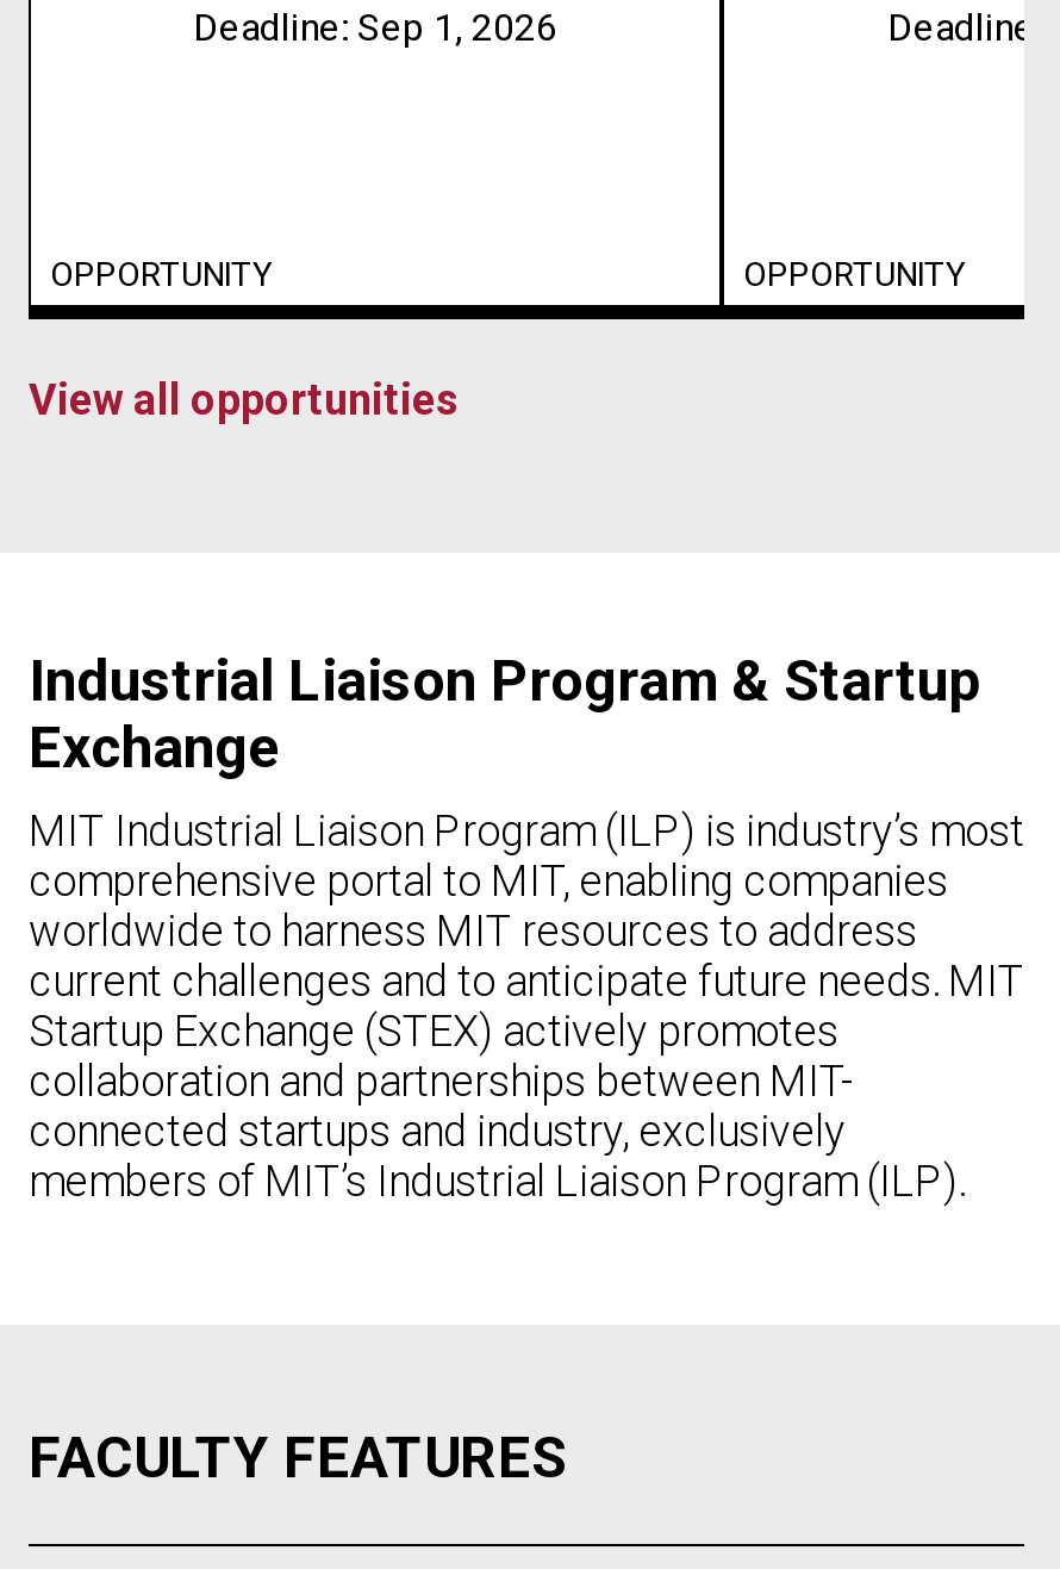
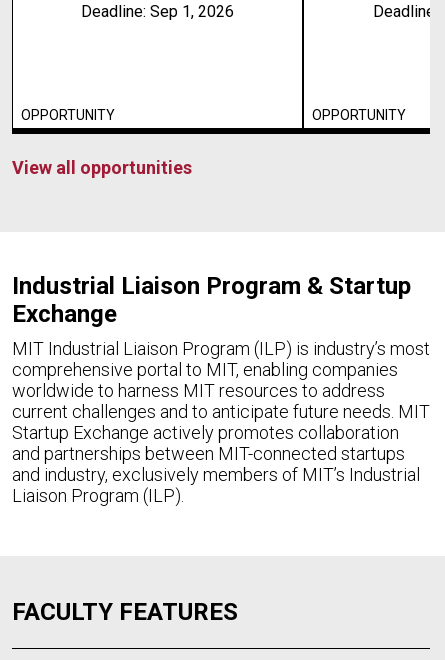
- Startup Exchange (STEX) actively promotes
- collaboration and partnerships between MIT-
- connected startups and industry, exclusively
- members of MIT’s Industrial Liaison Program (ILP).
+ Startup Exchange actively promotes collaboration
+ and partnerships between MIT-connected startups
+ and industry, exclusively members of MIT’s Industrial
+ Liaison Program (ILP).
